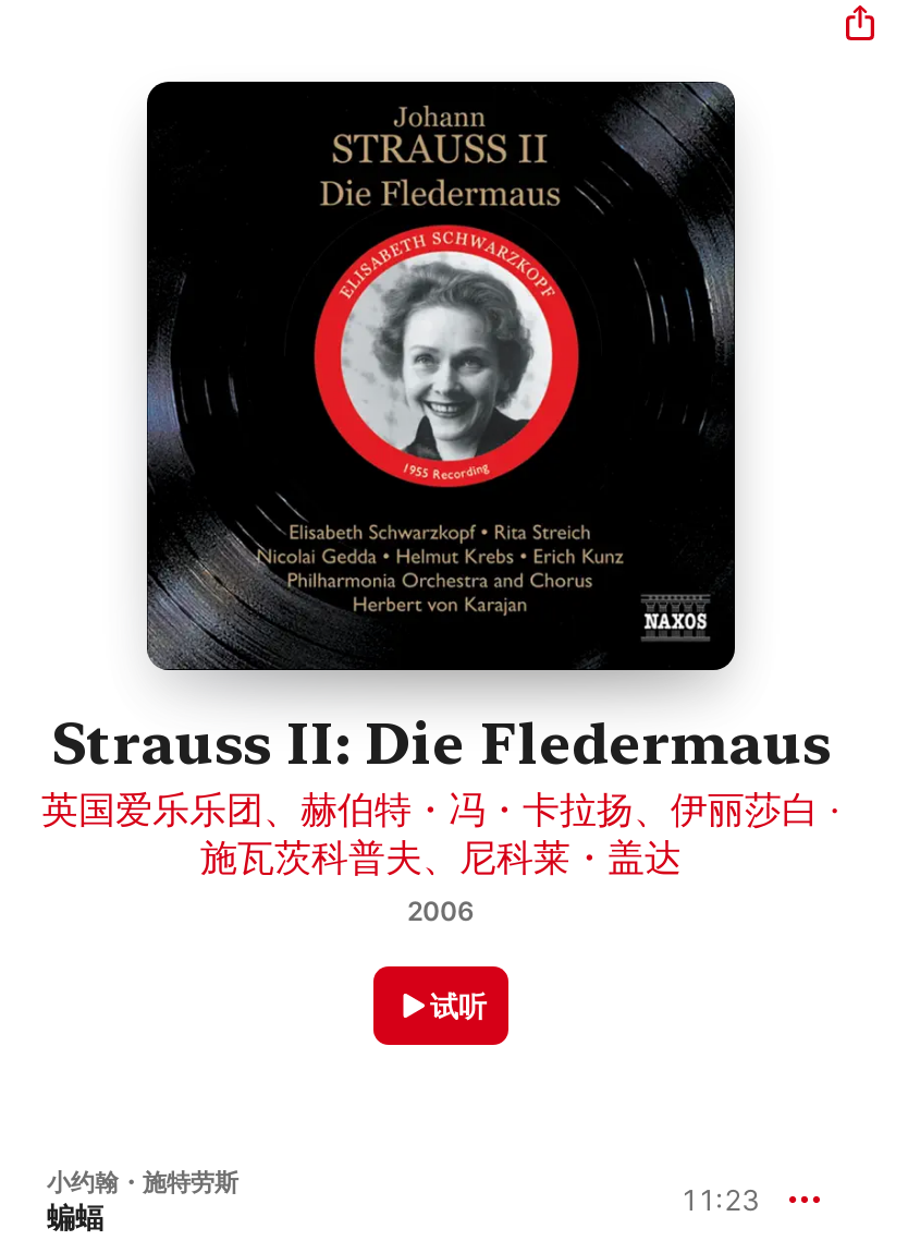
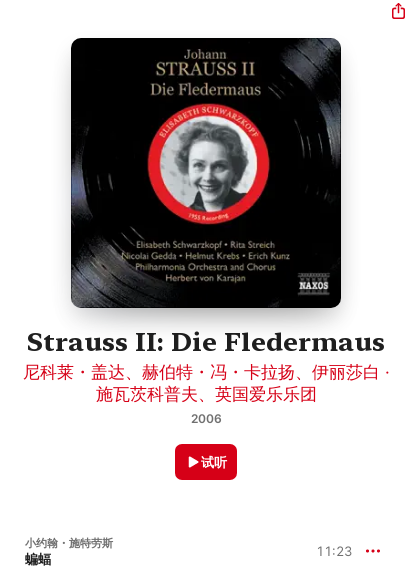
- 英国爱乐乐团、赫伯特・冯・卡拉扬、伊丽莎白 ·
+ 尼科莱・盖达、赫伯特・冯・卡拉扬、伊丽莎白 ·

- 施瓦茨科普夫、尼科莱・盖达
+ 施瓦茨科普夫、英国爱乐乐团
